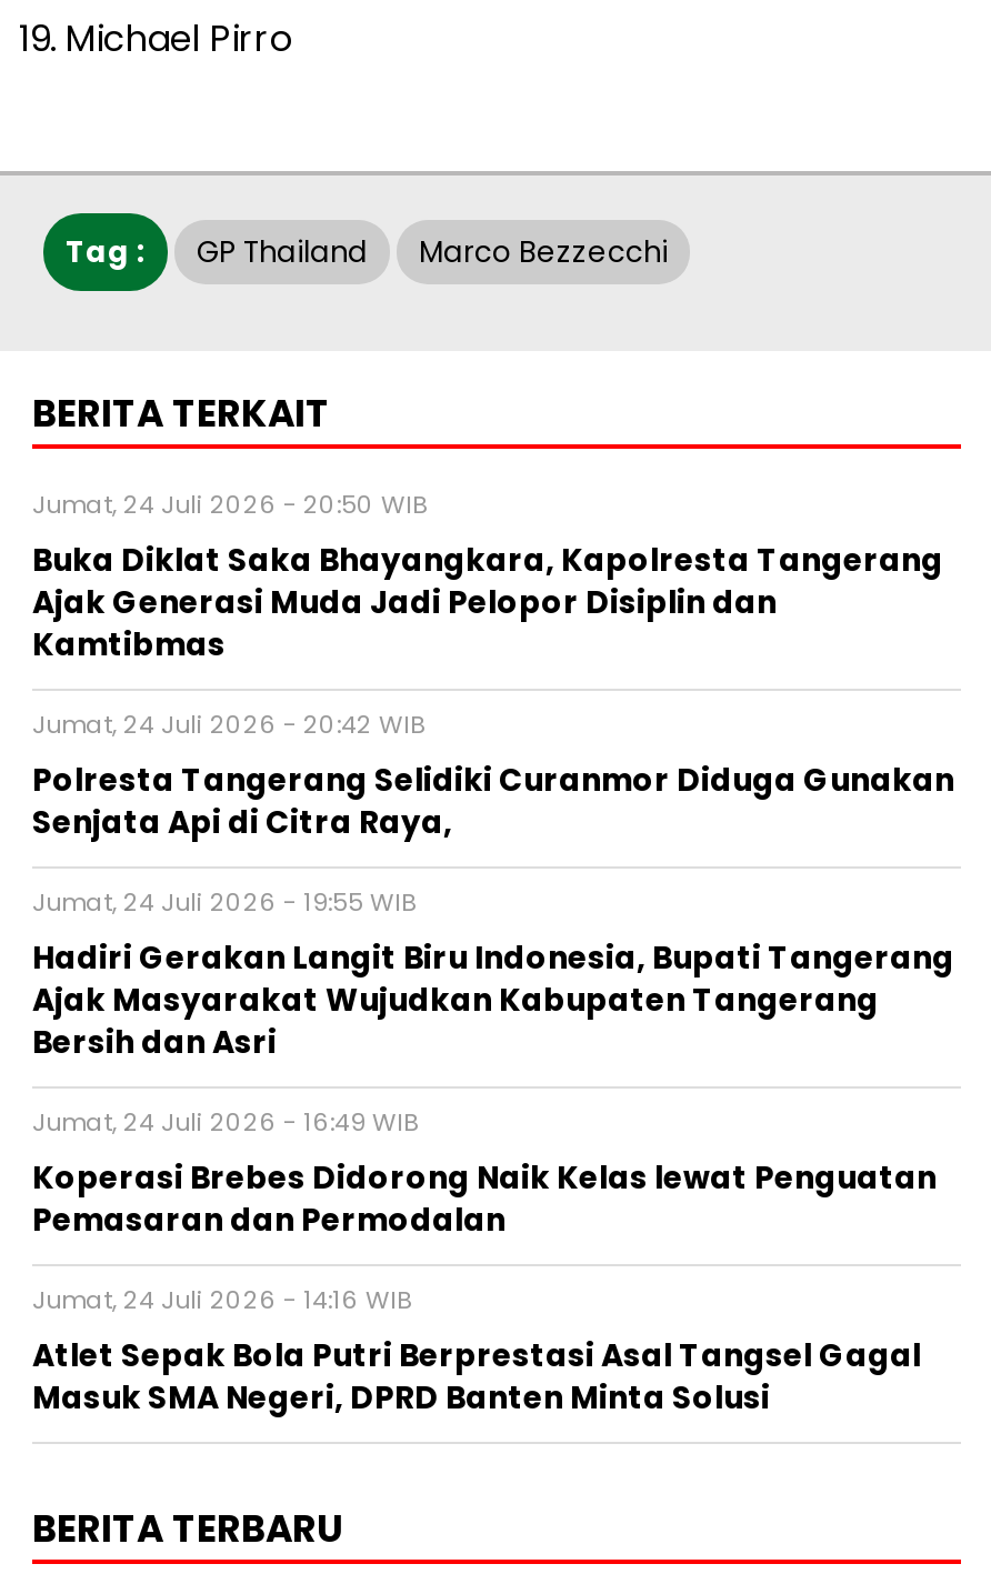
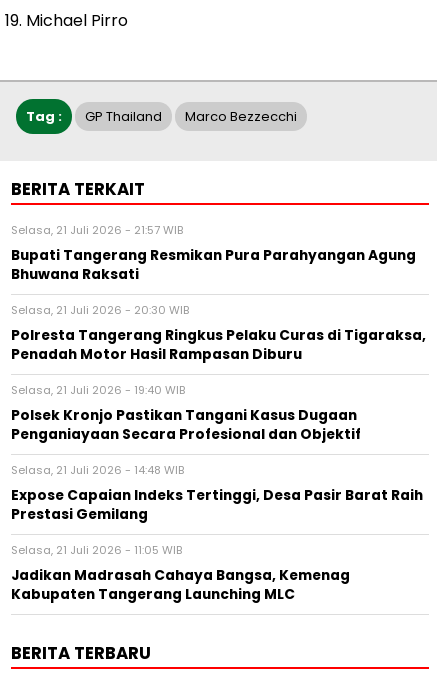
- Jumat, 24 Juli 2026 - 20:50 WIB
- Buka Diklat Saka Bhayangkara, Kapolresta Tangerang
- Ajak Generasi Muda Jadi Pelopor Disiplin dan
- Kamtibmas
+ Selasa, 21 Juli 2026 - 21:57 WIB
+ Bupati Tangerang Resmikan Pura Parahyangan Agung
+ Bhuwana Raksati

- Jumat, 24 Juli 2026 - 20:42 WIB
- Polresta Tangerang Selidiki Curanmor Diduga Gunakan
- Senjata Api di Citra Raya,
+ Selasa, 21 Juli 2026 - 20:30 WIB
+ Polresta Tangerang Ringkus Pelaku Curas di Tigaraksa,
+ Penadah Motor Hasil Rampasan Diburu

- Jumat, 24 Juli 2026 - 19:55 WIB
- Hadiri Gerakan Langit Biru Indonesia, Bupati Tangerang
- Ajak Masyarakat Wujudkan Kabupaten Tangerang
- Bersih dan Asri
+ Selasa, 21 Juli 2026 - 19:40 WIB
+ Polsek Kronjo Pastikan Tangani Kasus Dugaan
+ Penganiayaan Secara Profesional dan Objektif

- Jumat, 24 Juli 2026 - 16:49 WIB
- Koperasi Brebes Didorong Naik Kelas lewat Penguatan
- Pemasaran dan Permodalan
+ Selasa, 21 Juli 2026 - 14:48 WIB
+ Expose Capaian Indeks Tertinggi, Desa Pasir Barat Raih
+ Prestasi Gemilang

- Jumat, 24 Juli 2026 - 14:16 WIB
- Atlet Sepak Bola Putri Berprestasi Asal Tangsel Gagal
- Masuk SMA Negeri, DPRD Banten Minta Solusi
+ Selasa, 21 Juli 2026 - 11:05 WIB
+ Jadikan Madrasah Cahaya Bangsa, Kemenag
+ Kabupaten Tangerang Launching MLC
